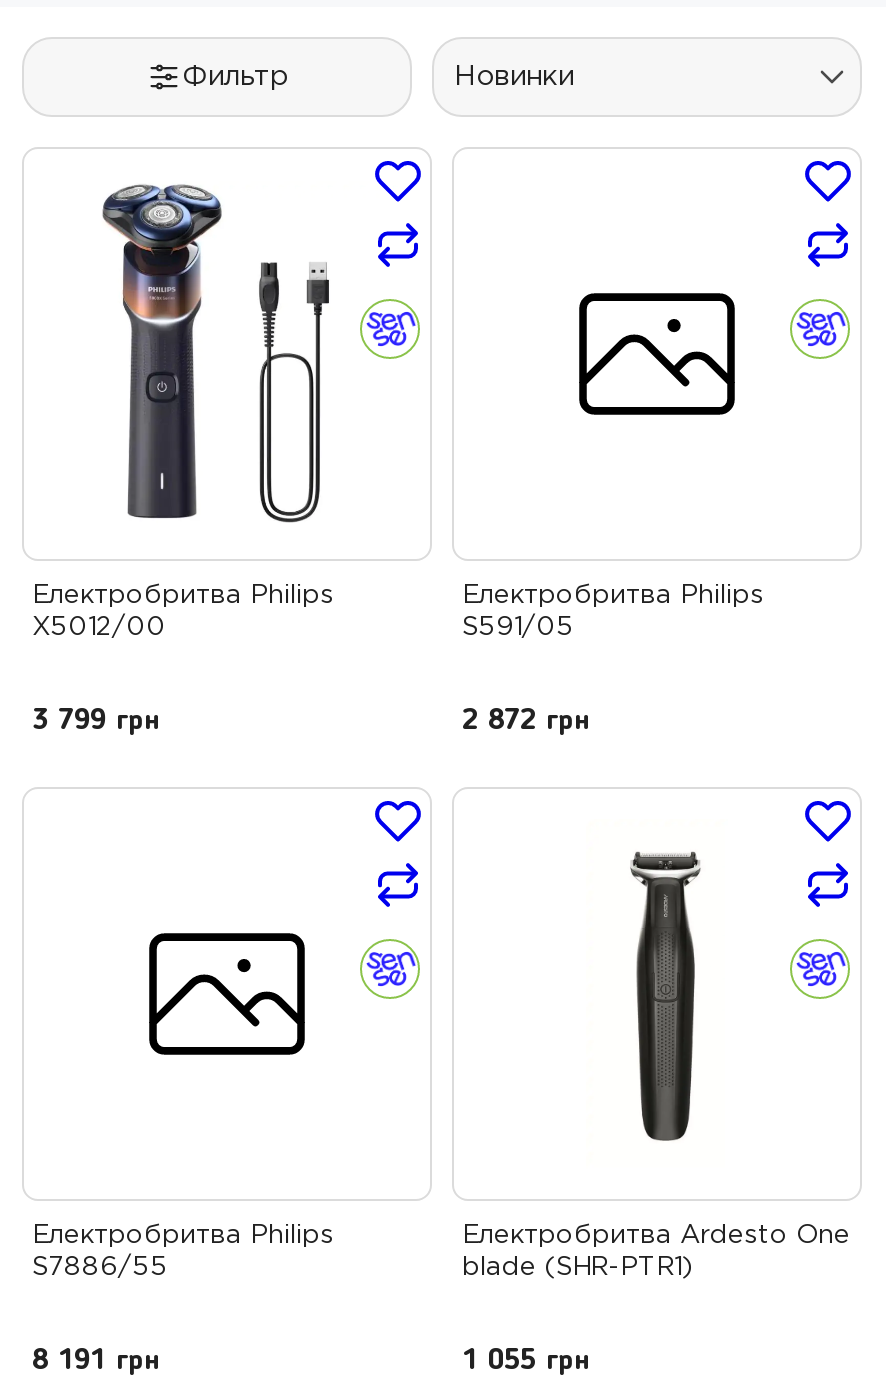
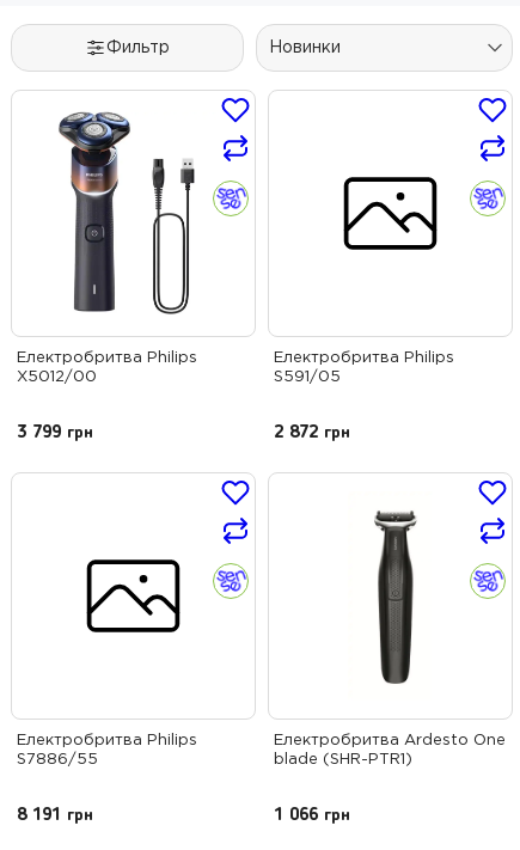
- 1 055 грн
+ 1 066 грн
